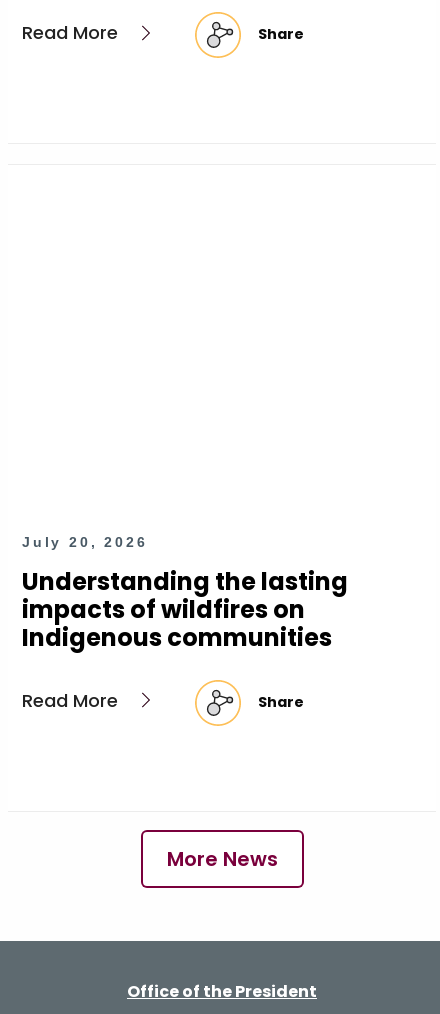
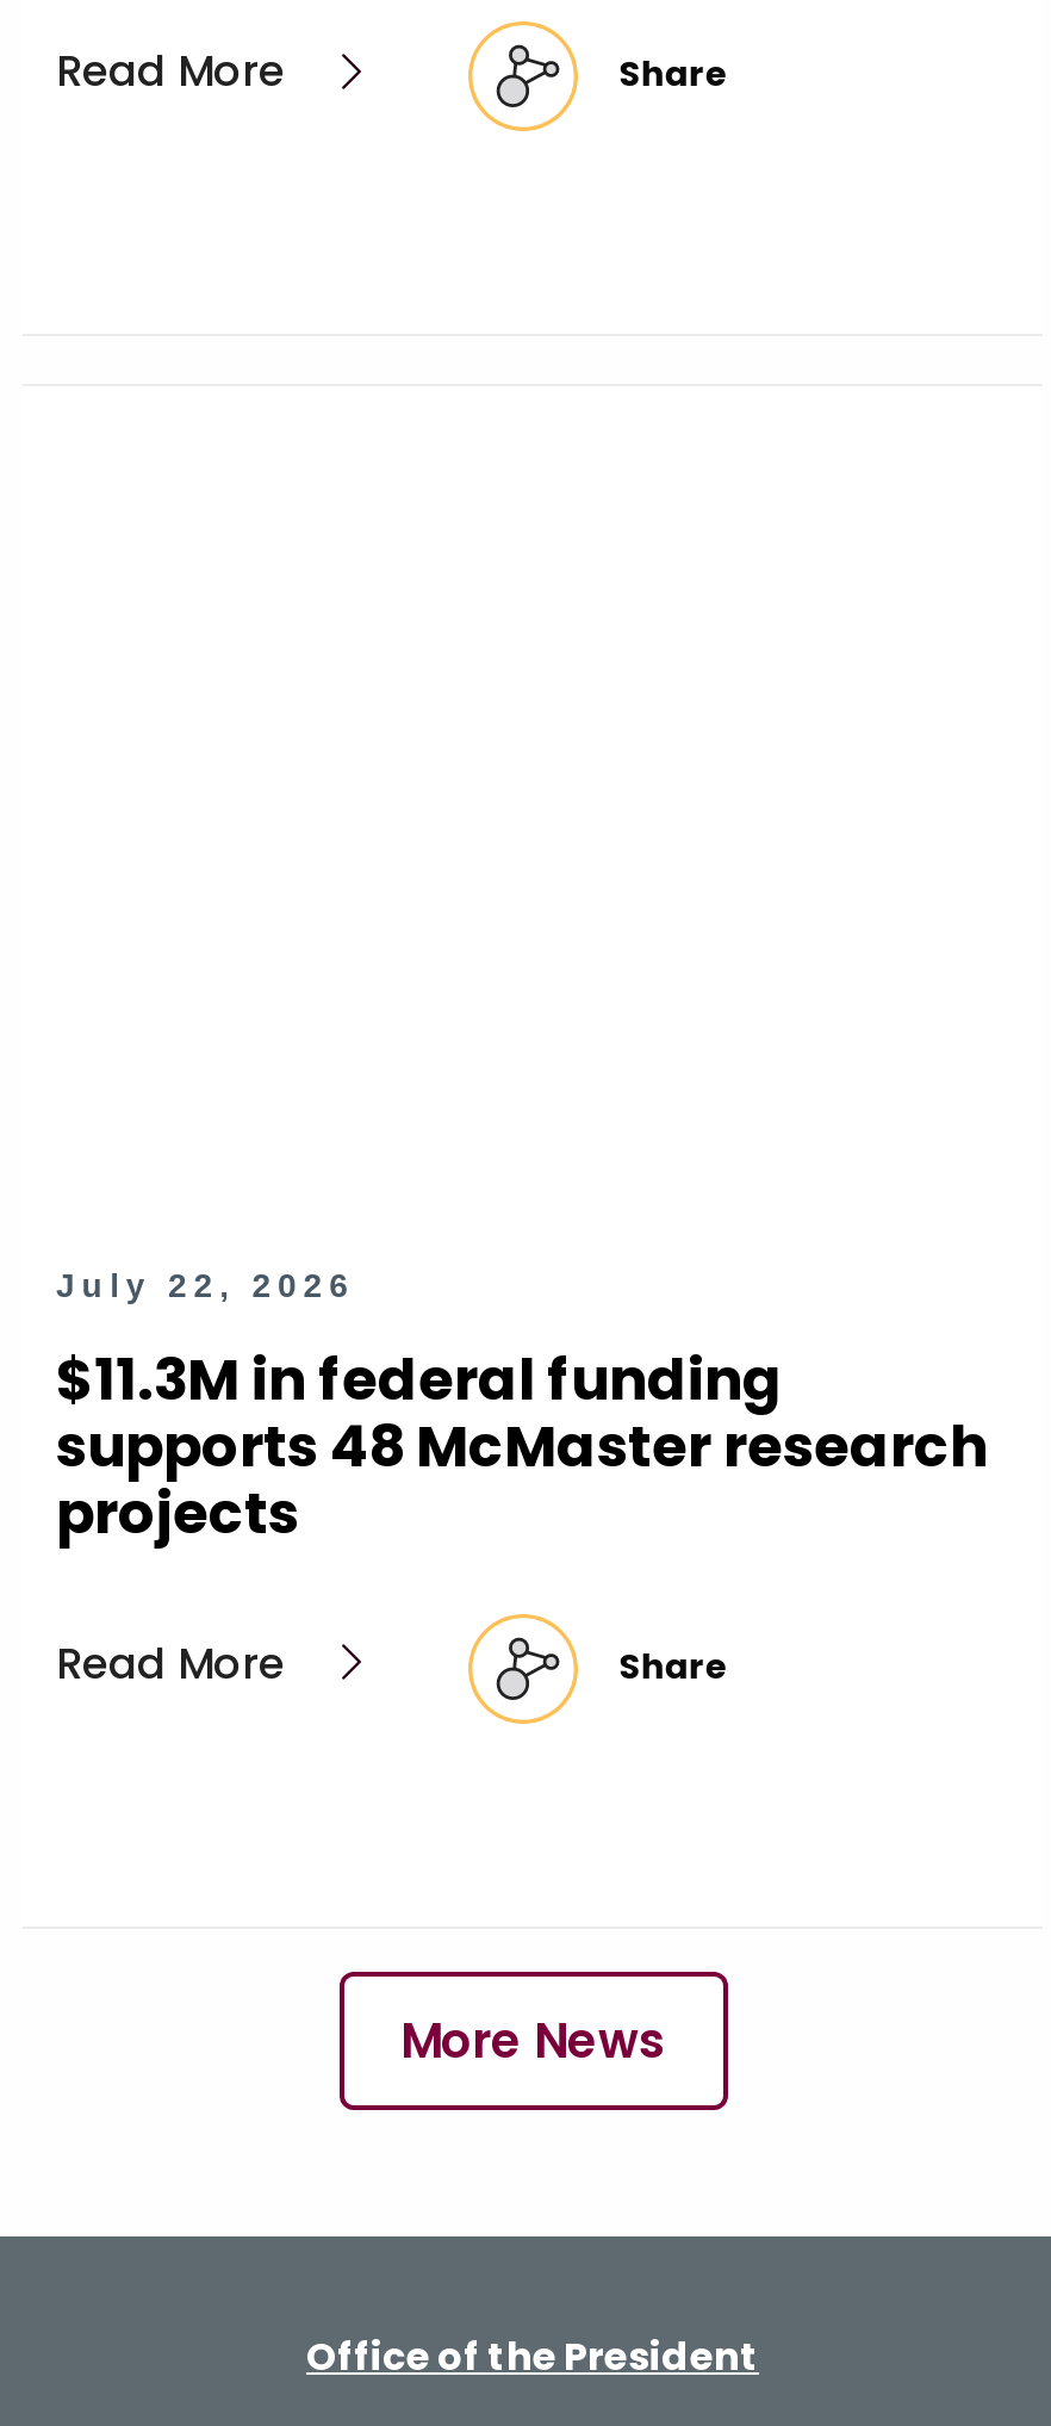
- July 20, 2026
+ July 22, 2026

- Understanding the lasting
- impacts of wildfires on
- Indigenous communities
+ $11.3M in federal funding
+ supports 48 McMaster research
+ projects
